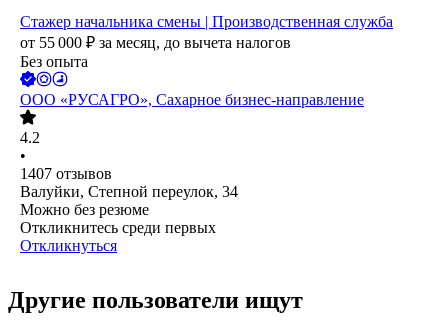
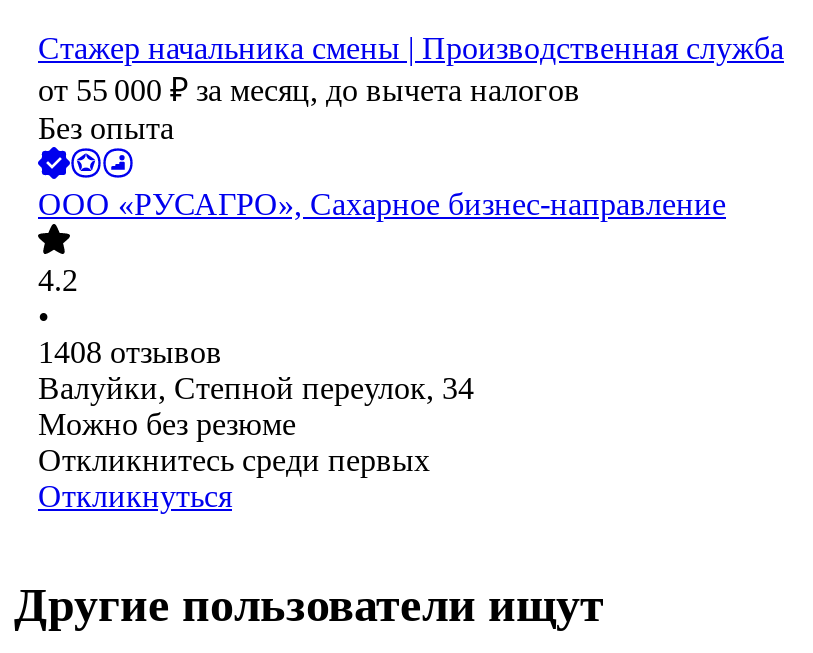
- 1407 отзывов
+ 1408 отзывов
